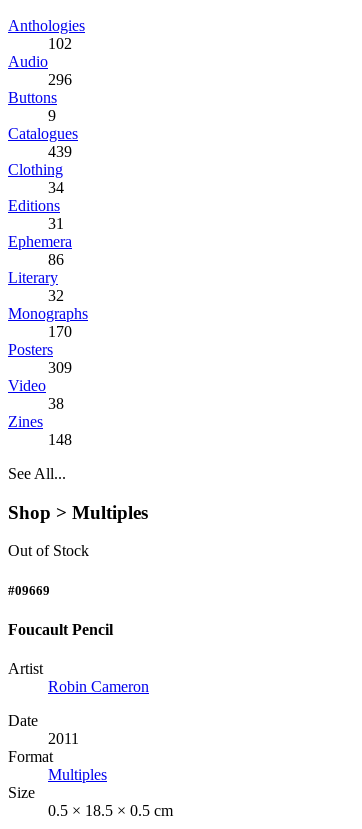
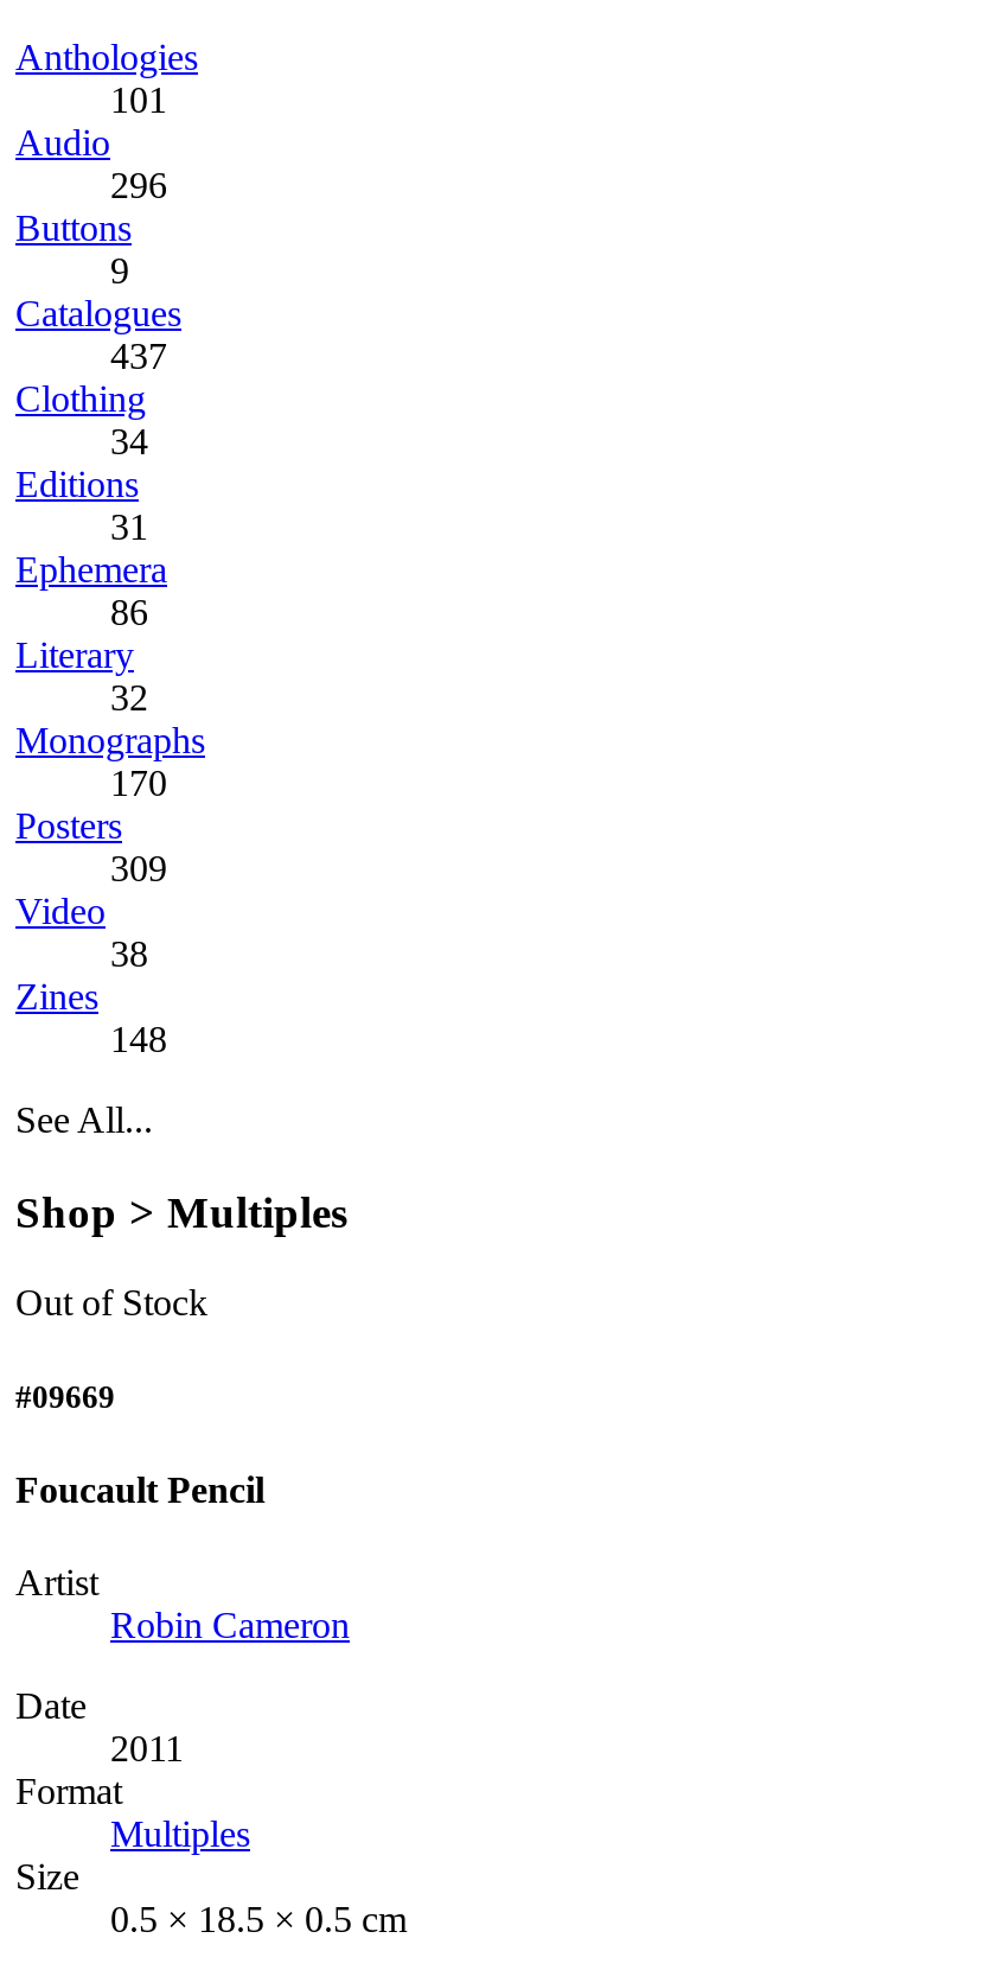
- 102
+ 101

- 439
+ 437
